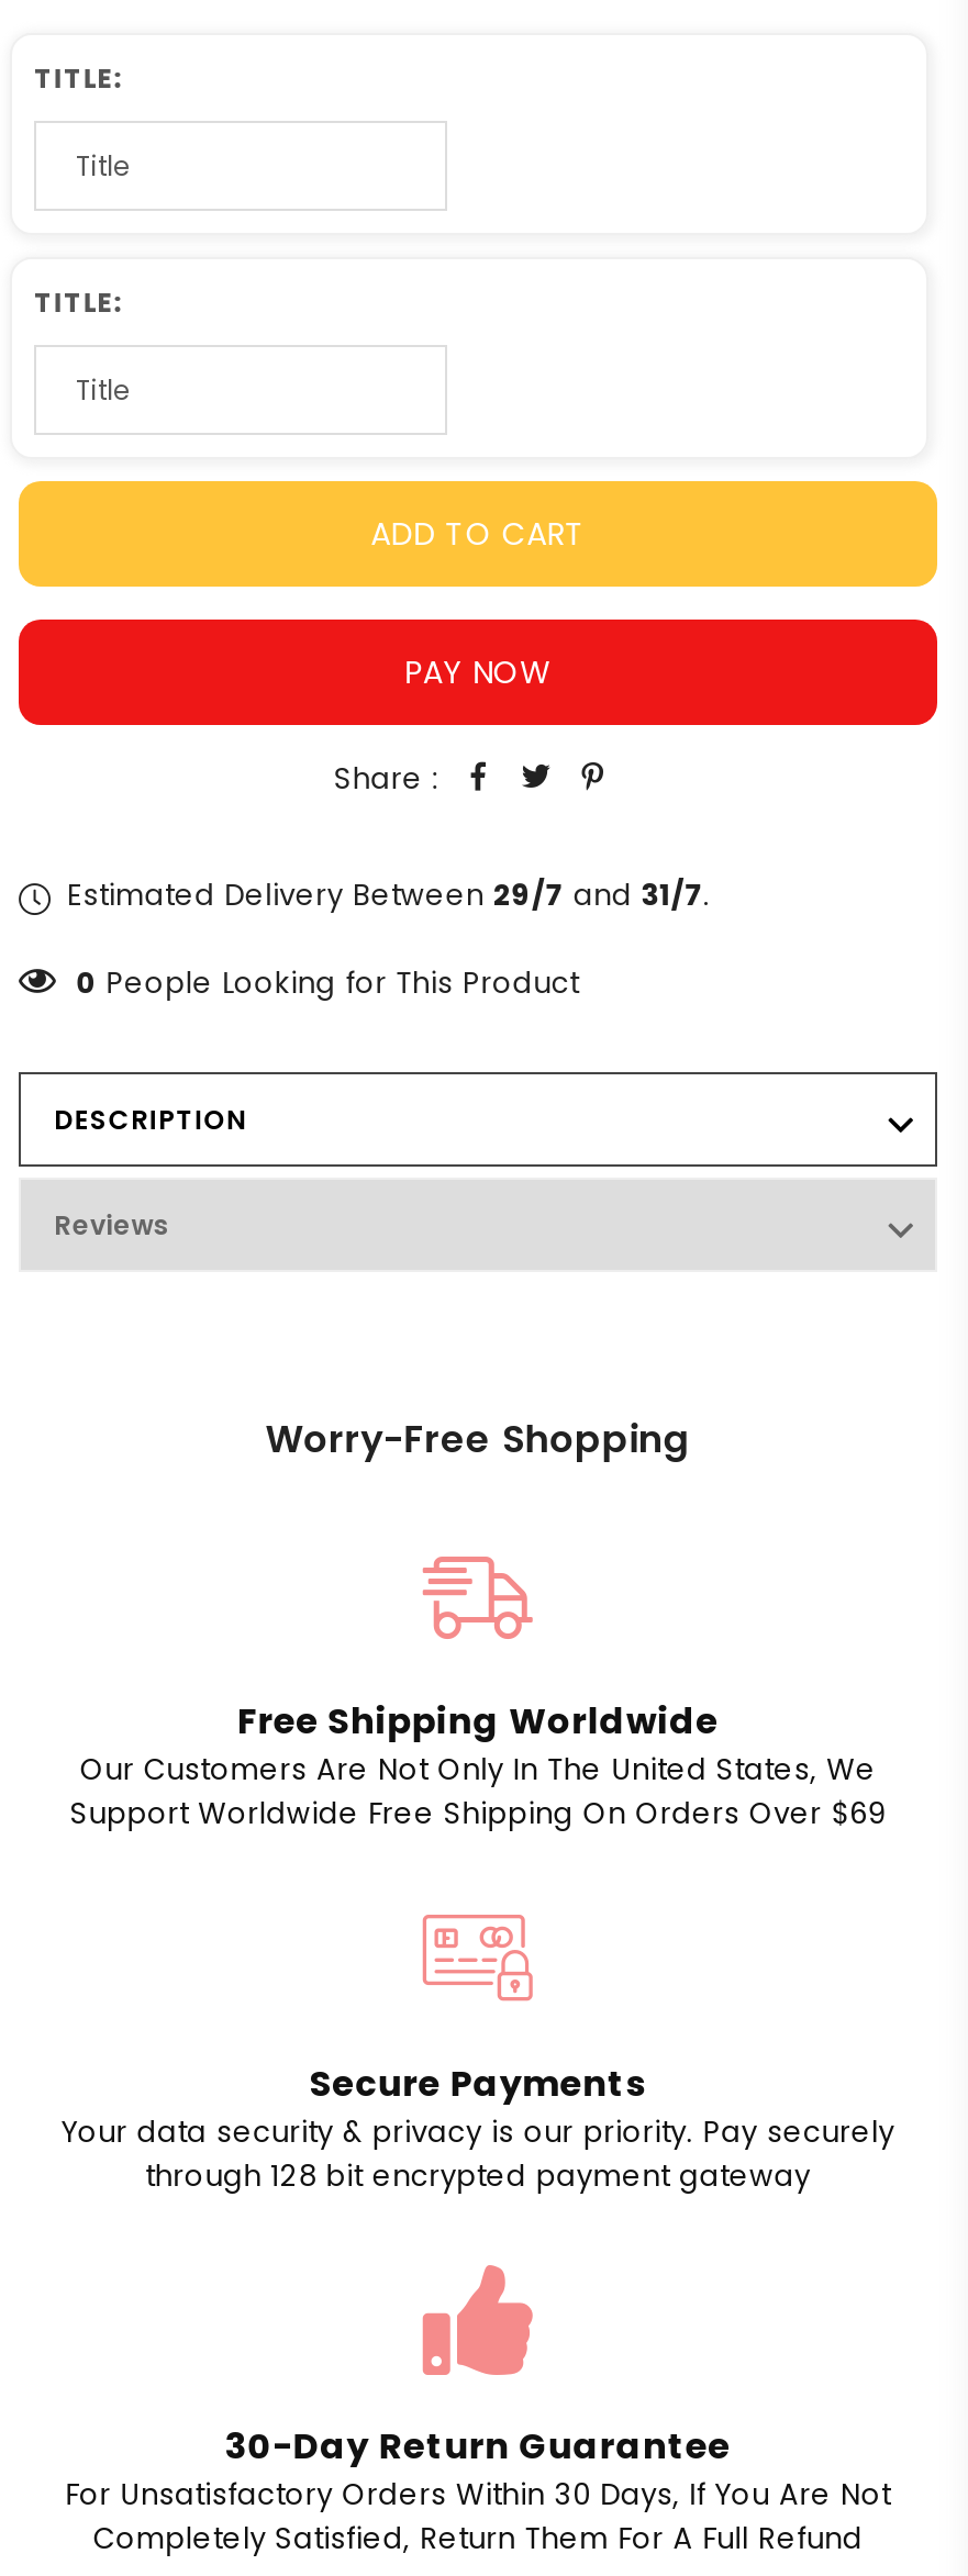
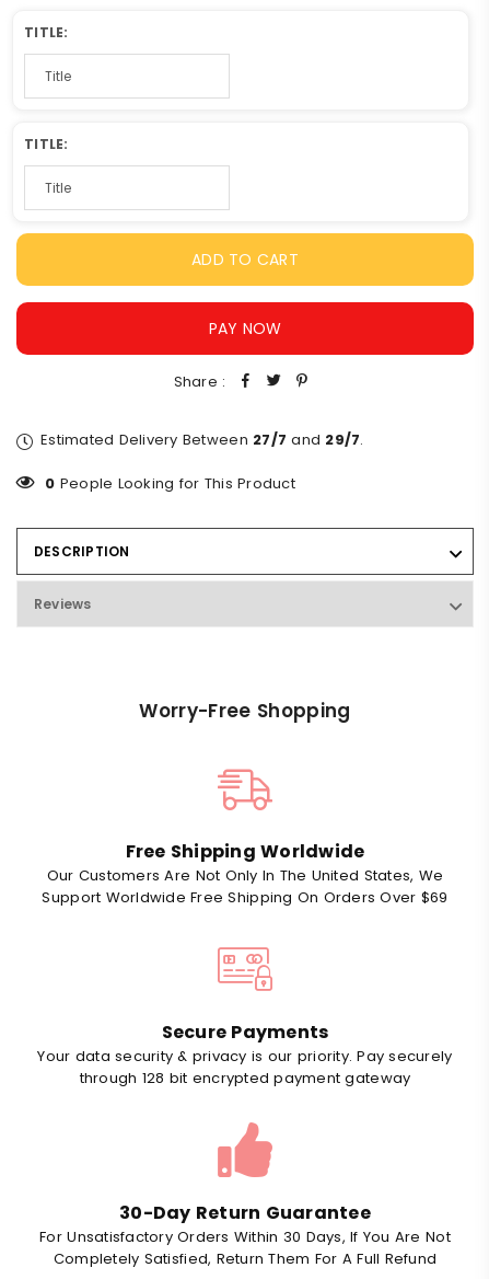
- Estimated Delivery Between 29/7 and 31/7.
+ Estimated Delivery Between 27/7 and 29/7.
